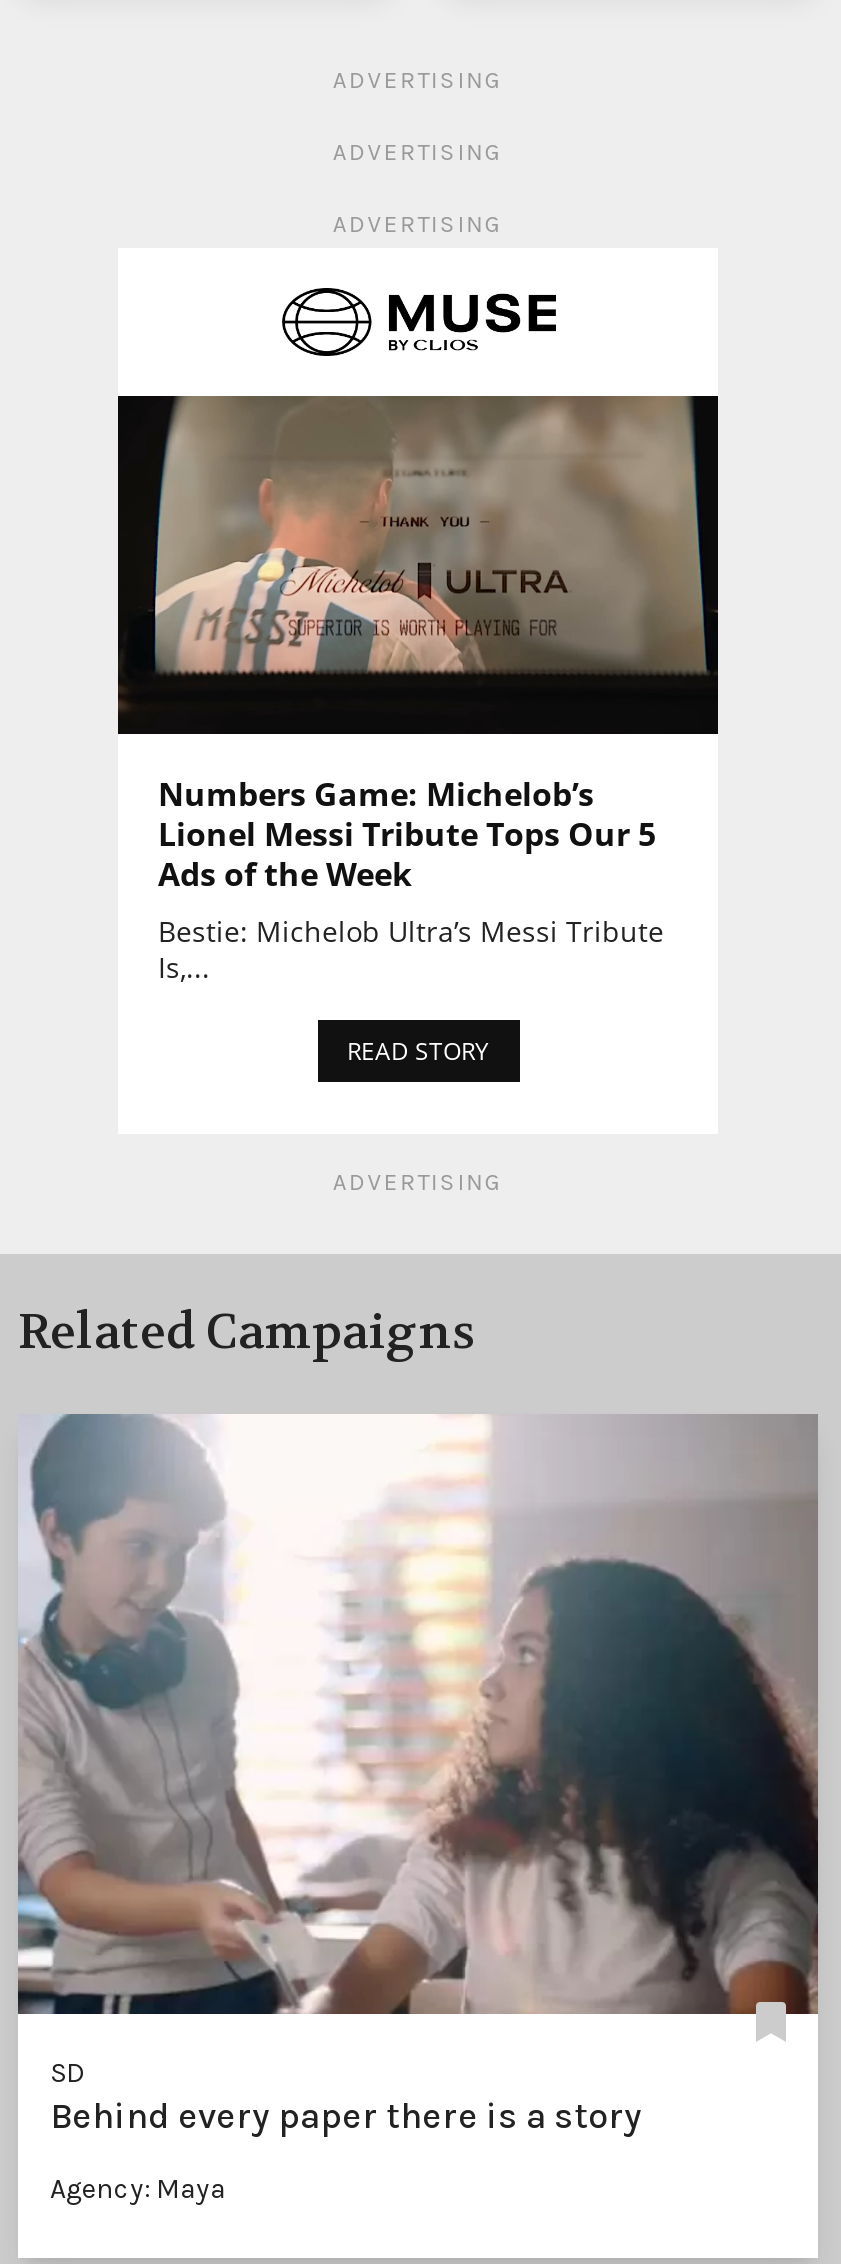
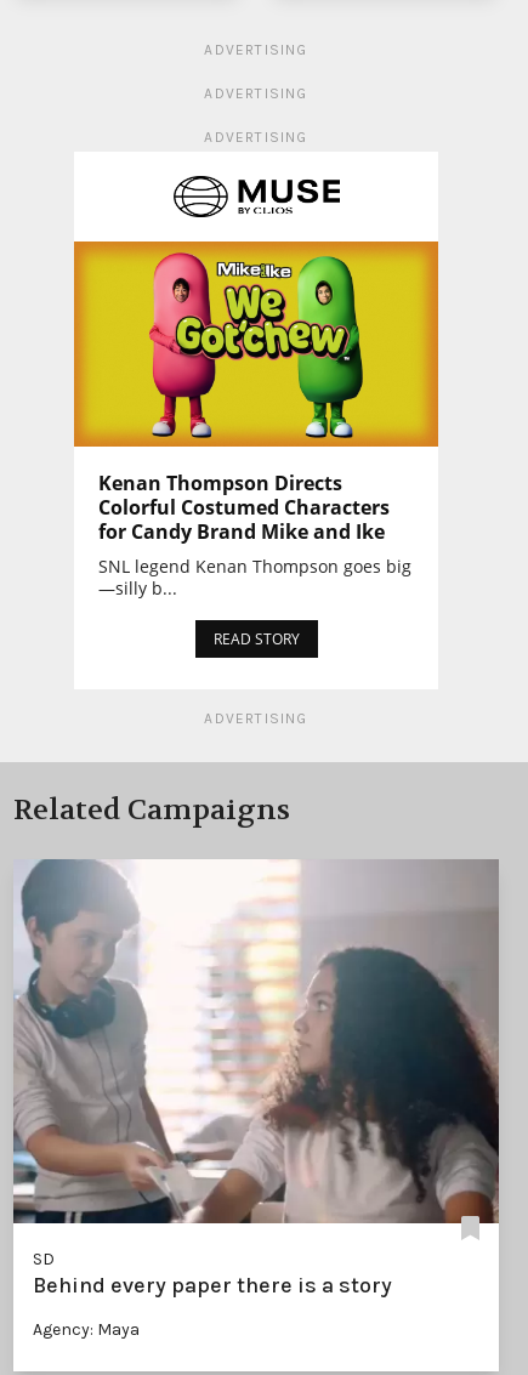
- [image]
- Numbers Game: Michelob’s
- Lionel Messi Tribute Tops Our 5
- Ads of the Week
- Bestie: Michelob Ultra’s Messi Tribute
- Is,...
+ [image]
+ Kenan Thompson Directs
+ Colorful Costumed Characters
+ for Candy Brand Mike and Ike
+ SNL legend Kenan Thompson goes big
+ —silly b...
